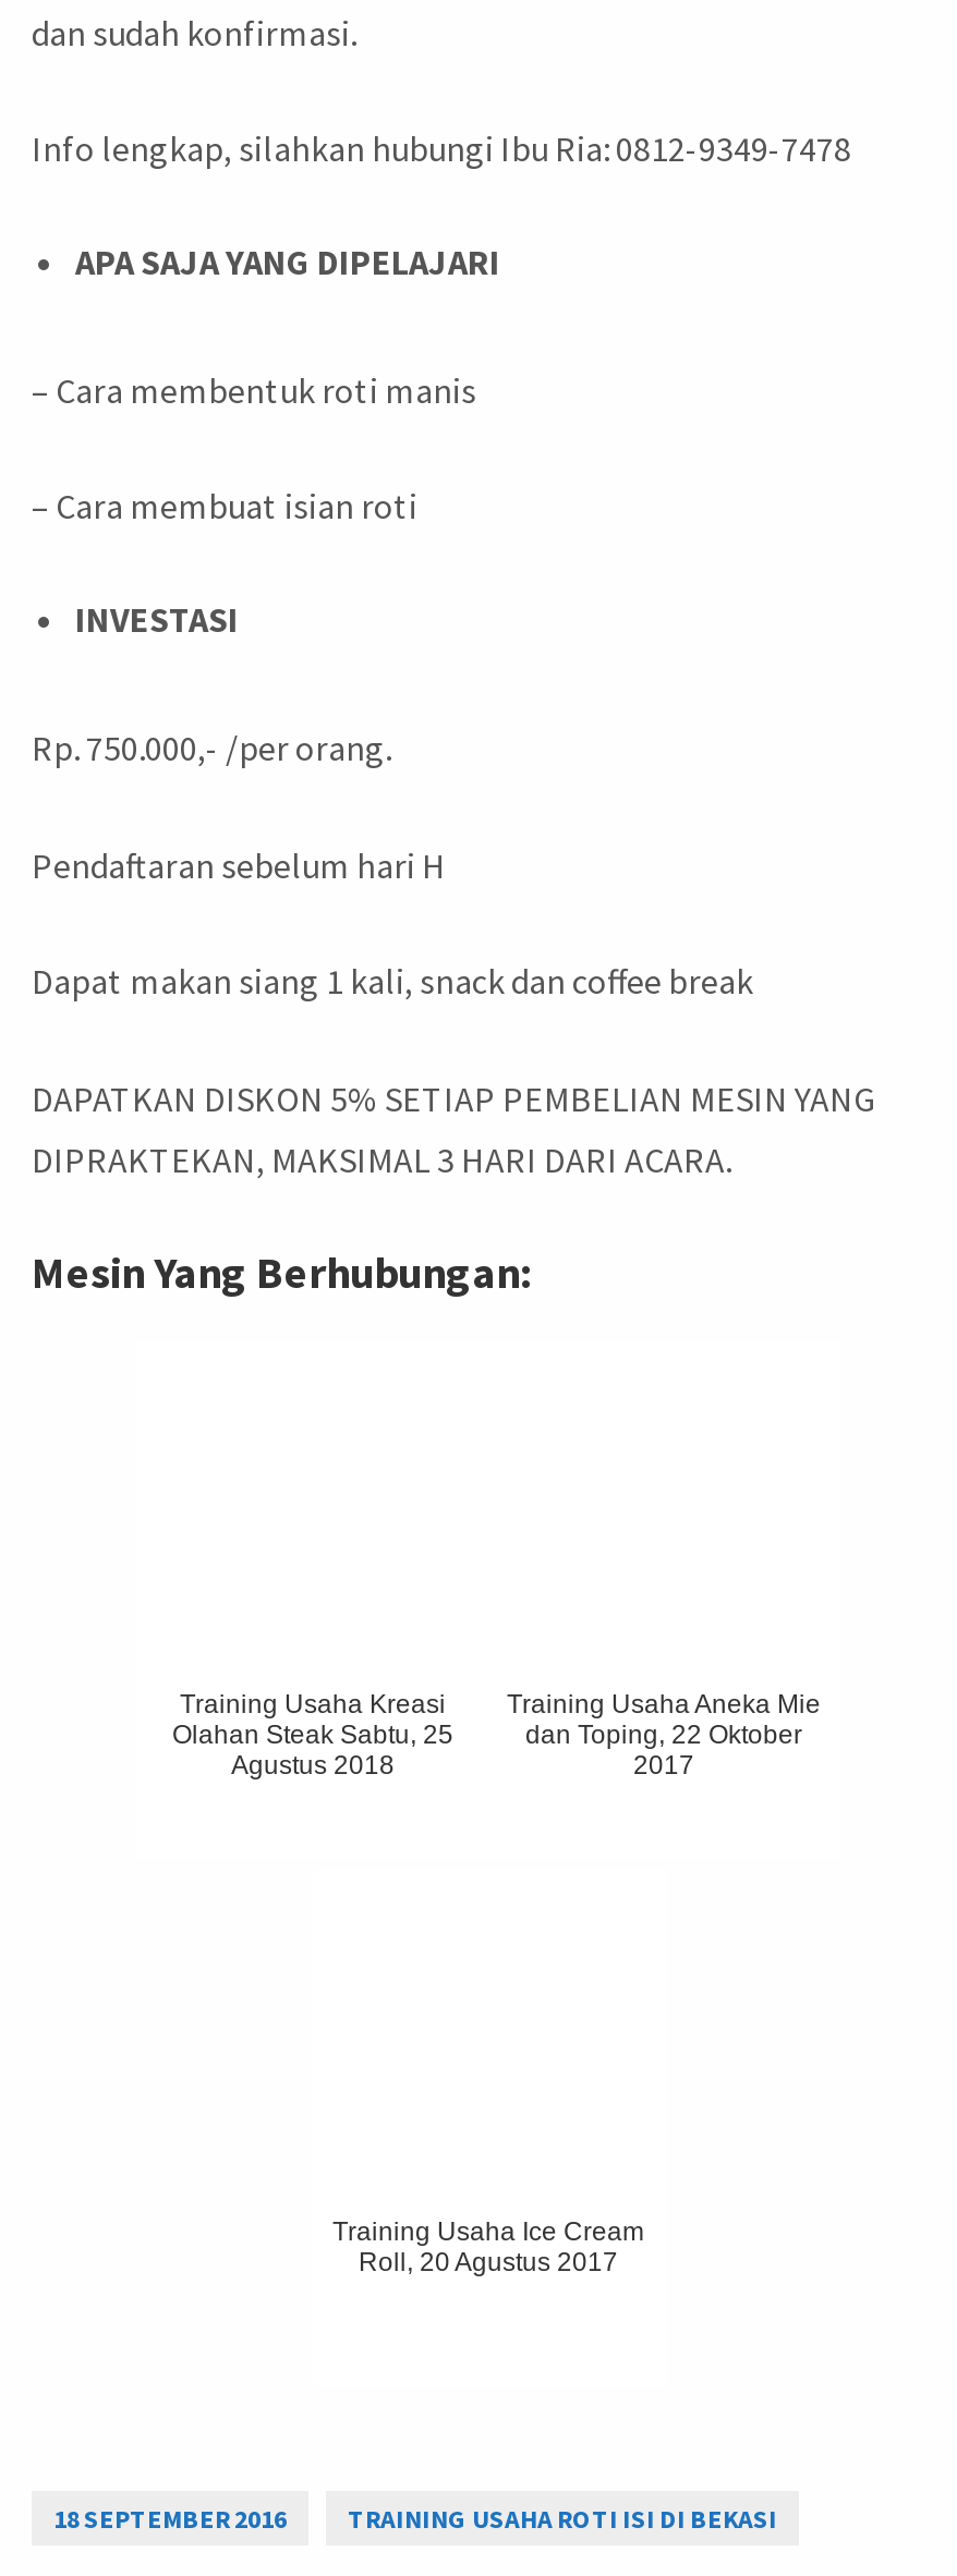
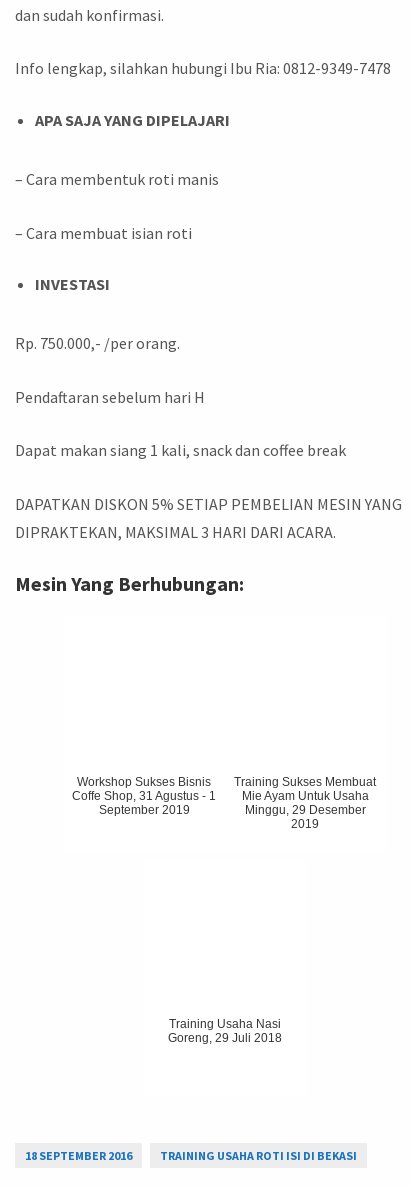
- Training Usaha Kreasi
- Olahan Steak Sabtu, 25
- Agustus 2018
+ Workshop Sukses Bisnis
+ Coffe Shop, 31 Agustus - 1
+ September 2019

- Training Usaha Aneka Mie
- dan Toping, 22 Oktober
- 2017
+ Training Sukses Membuat
+ Mie Ayam Untuk Usaha
+ Minggu, 29 Desember
+ 2019

- Training Usaha Ice Cream
- Roll, 20 Agustus 2017
+ Training Usaha Nasi
+ Goreng, 29 Juli 2018
